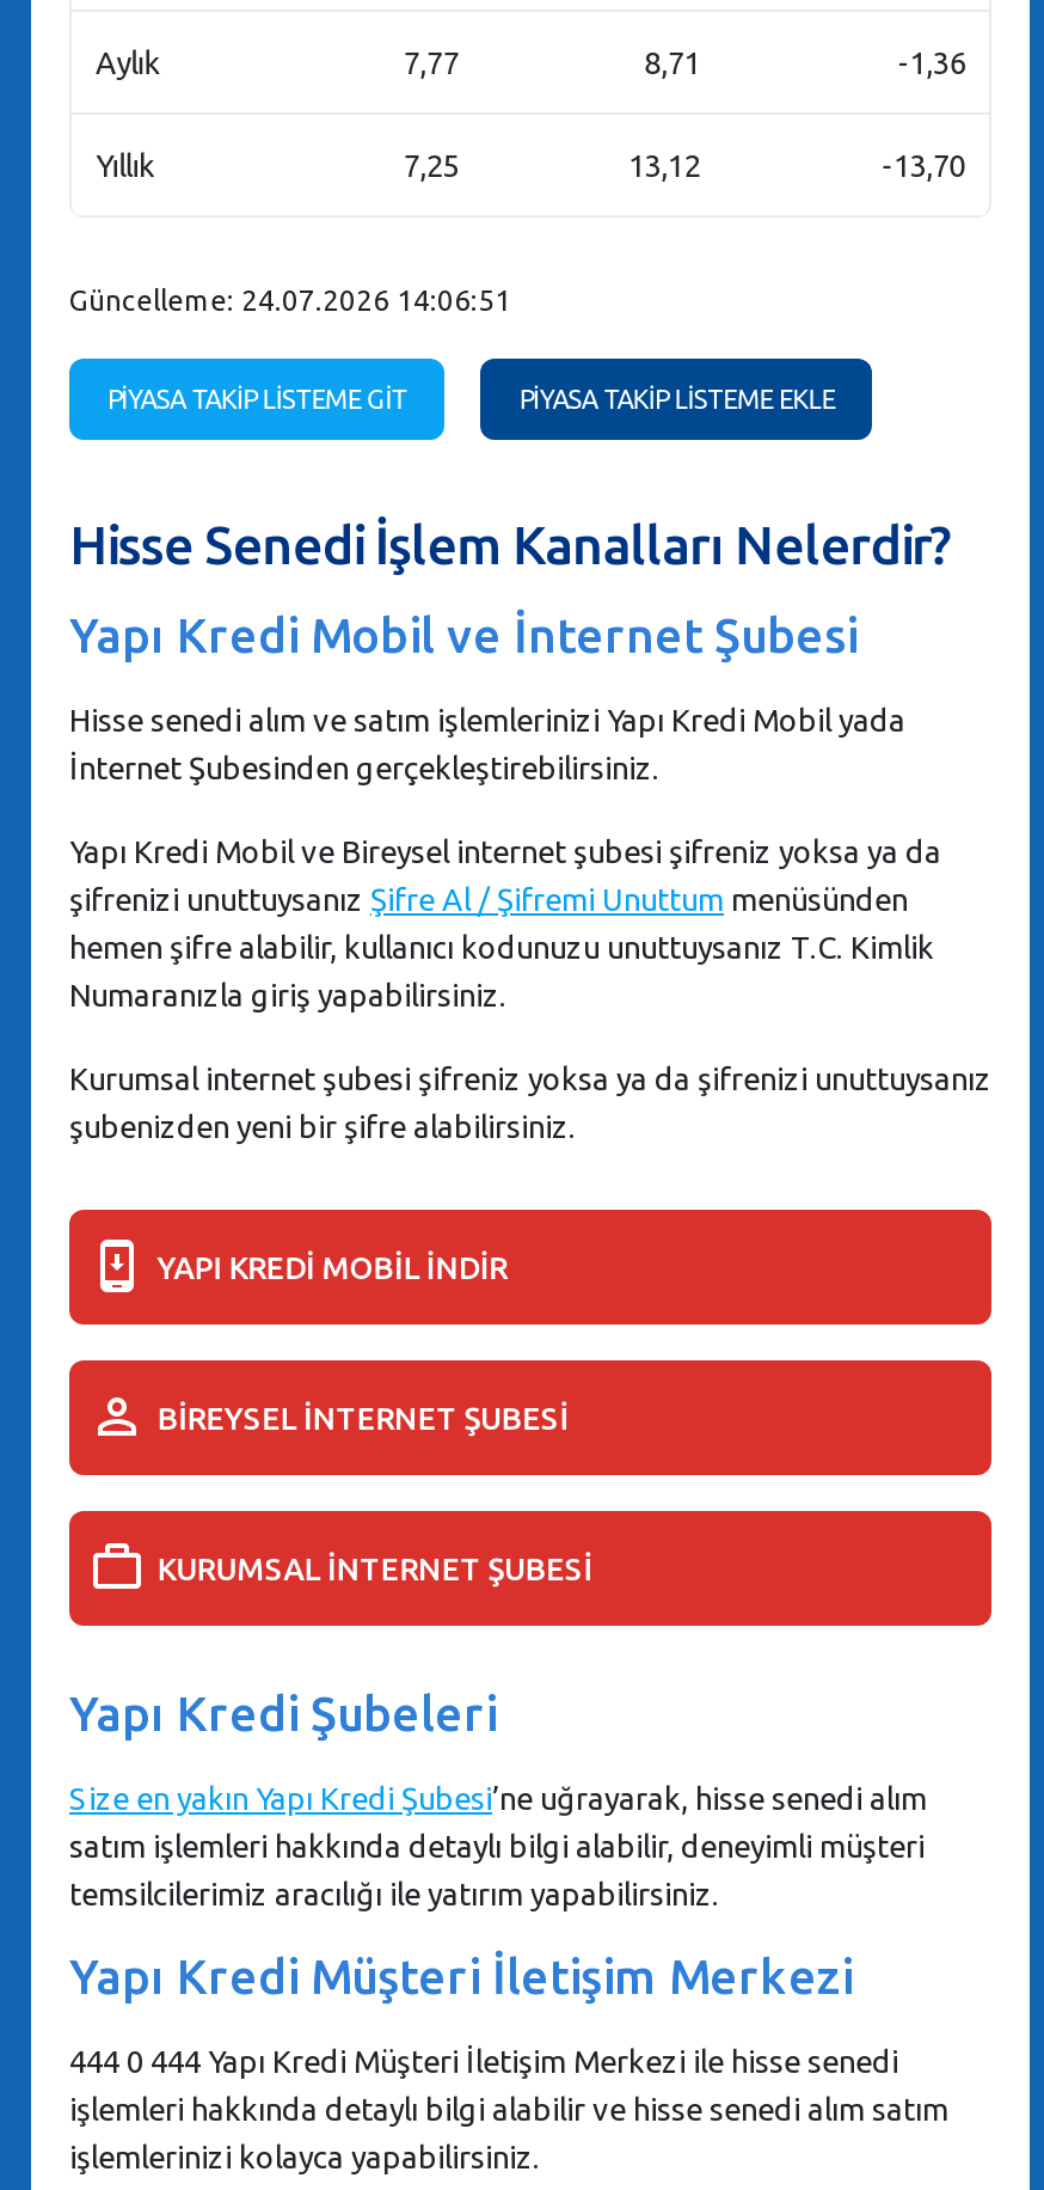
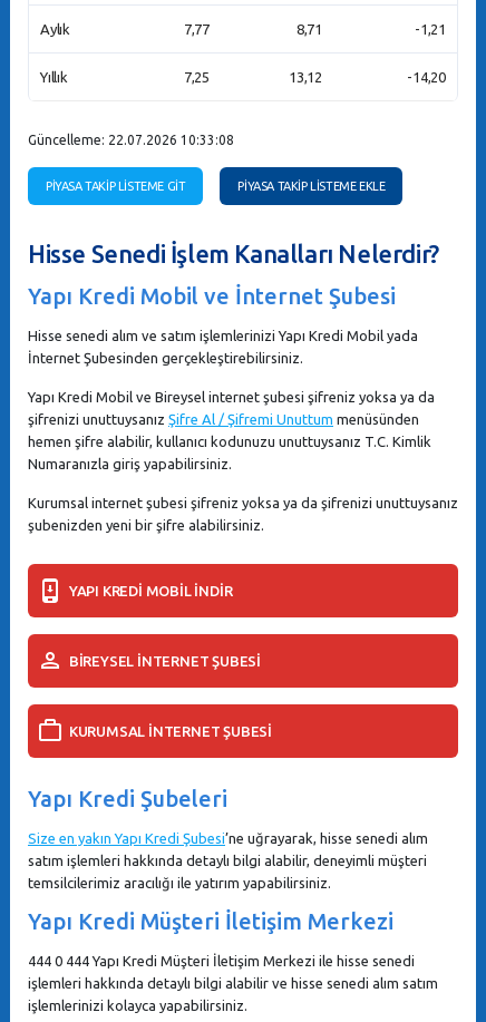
- -1,36
+ -1,21

- -13,70
+ -14,20

- Güncelleme: 24.07.2026 14:06:51
+ Güncelleme: 22.07.2026 10:33:08
